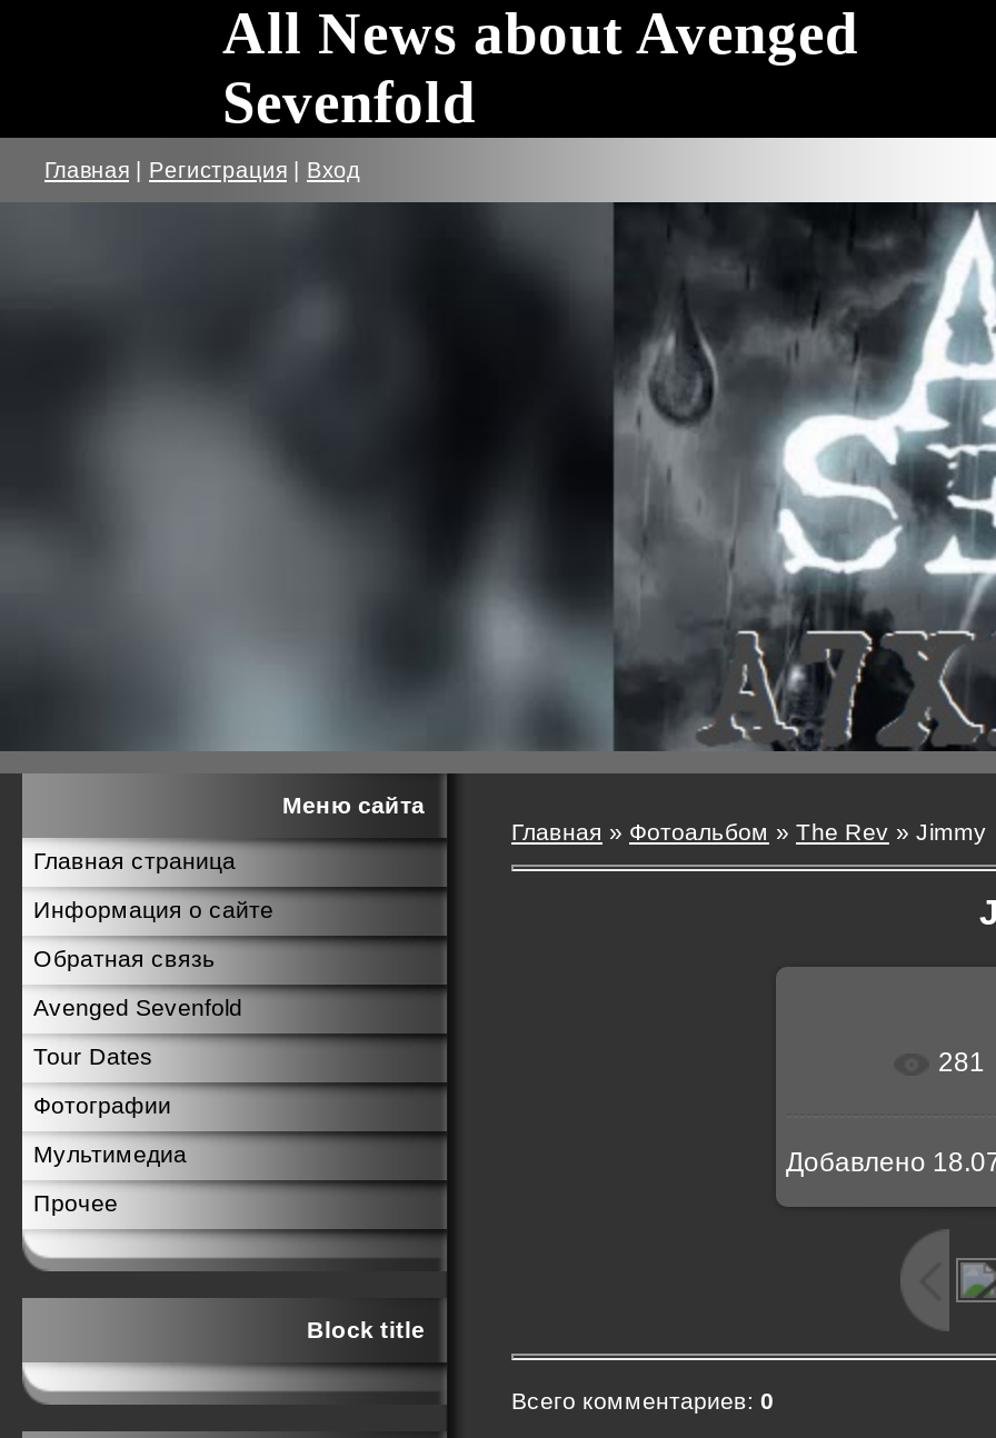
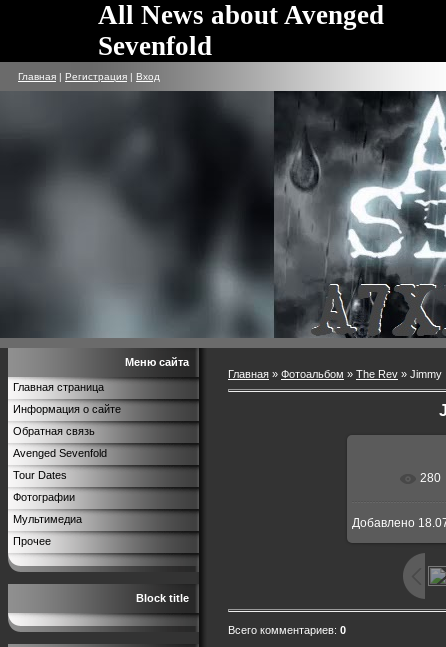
- 281
+ 280
